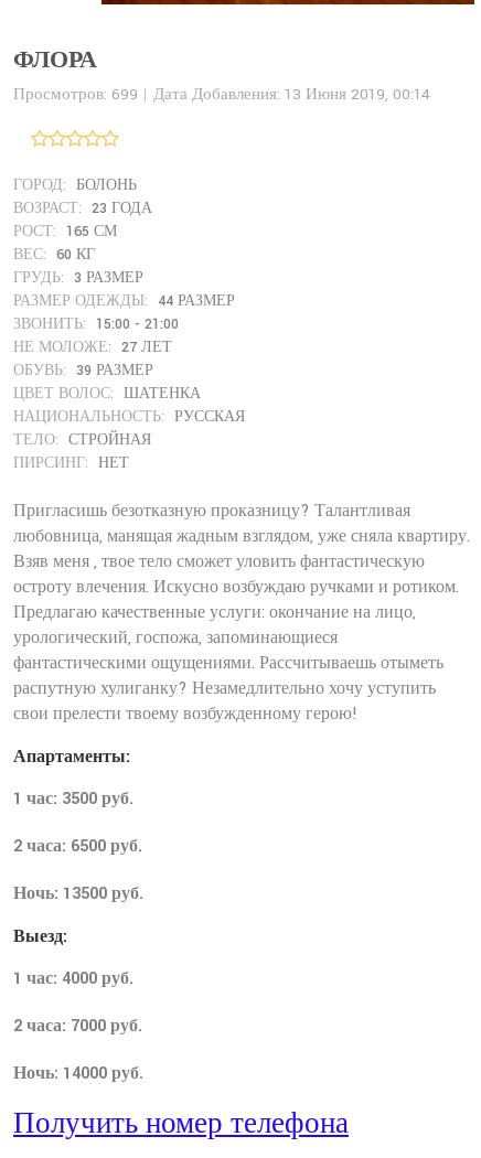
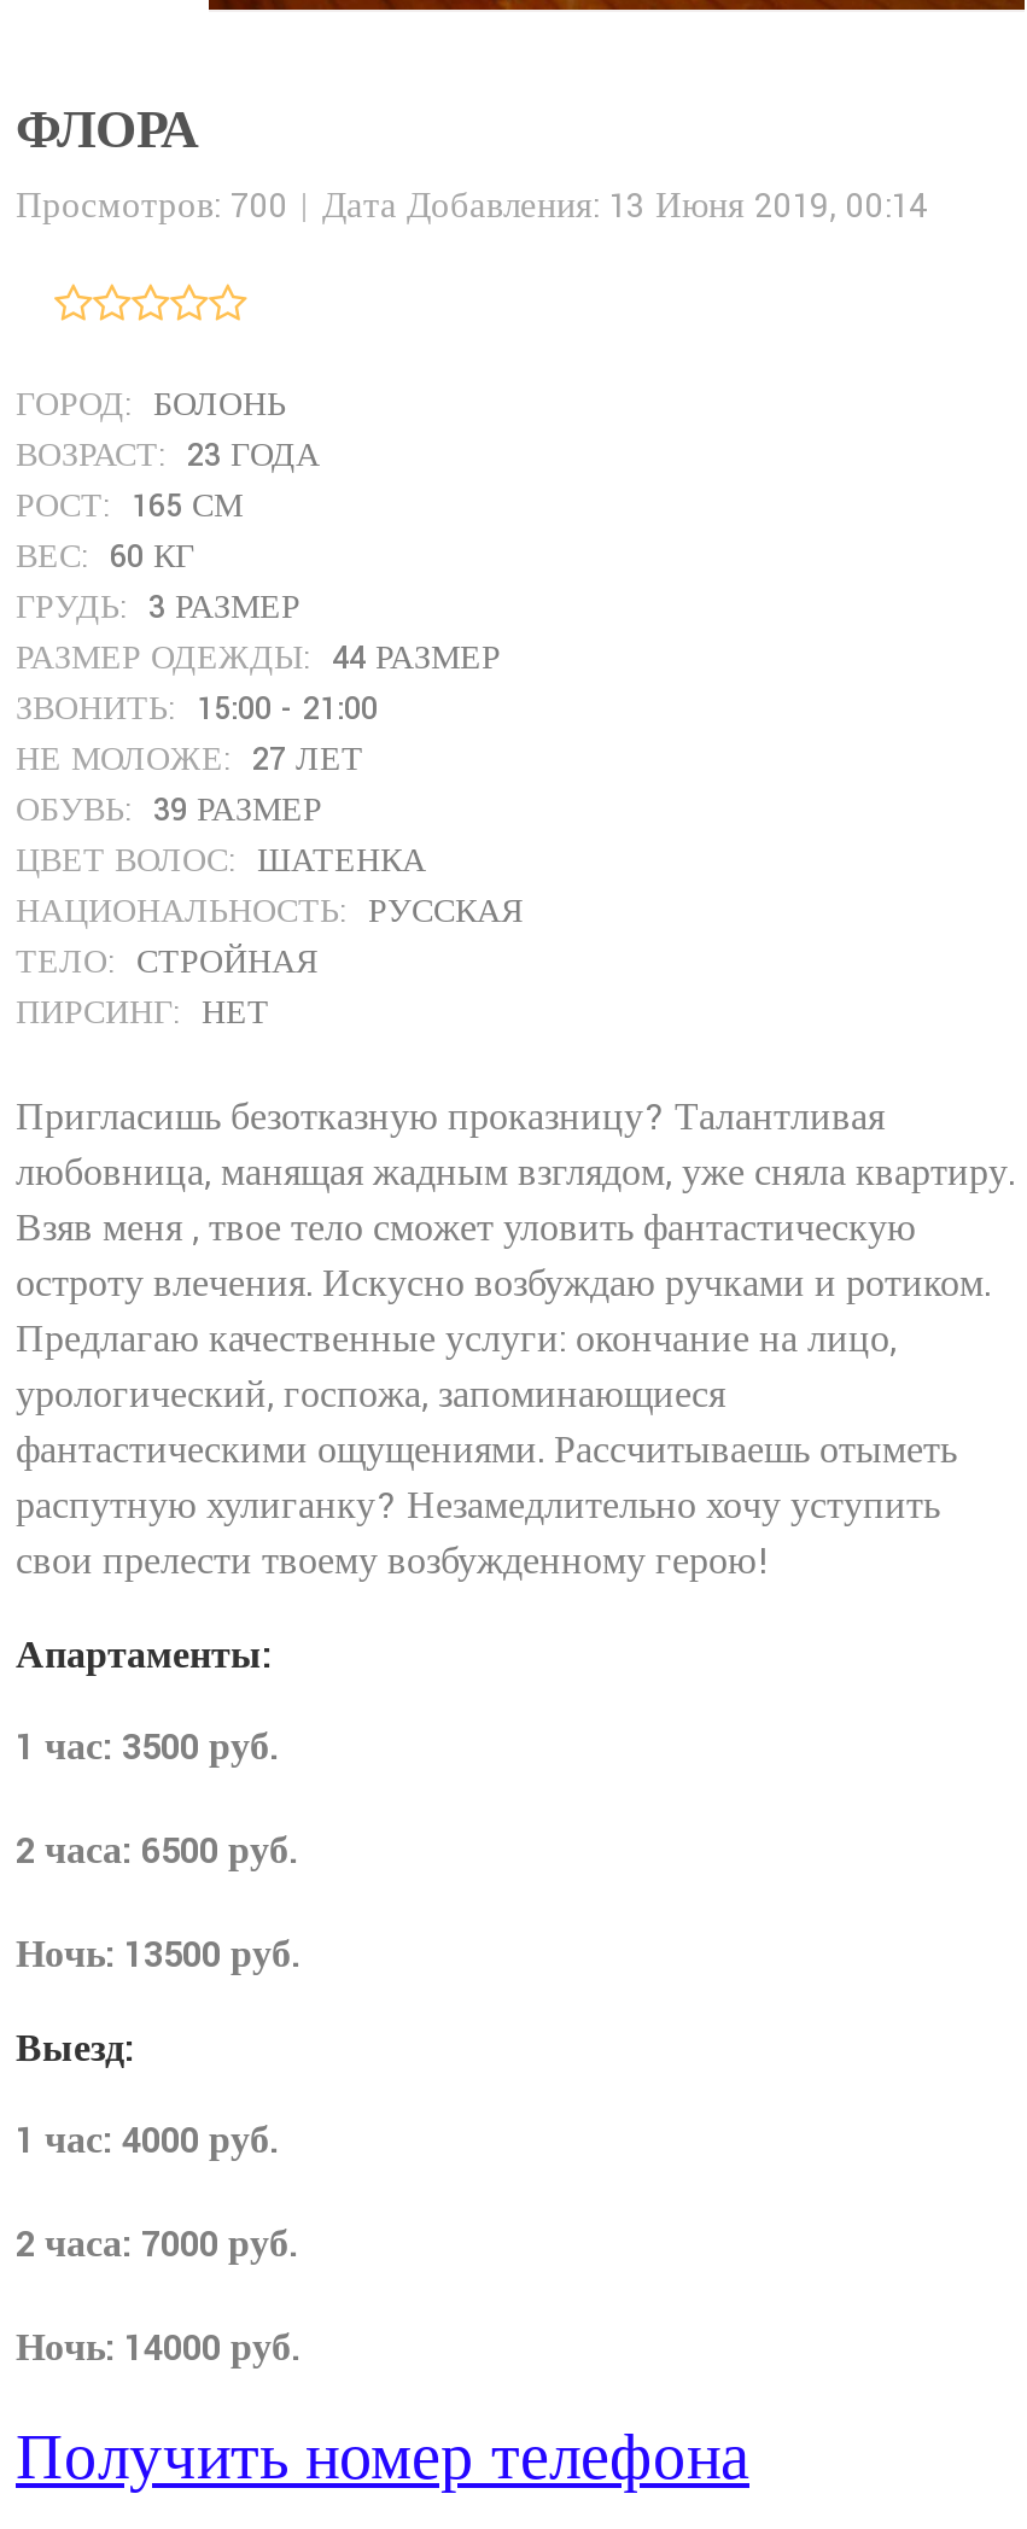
- Просмотров: 699 Дата Добавления: 13 Июня 2019, 00:14
+ Просмотров: 700 Дата Добавления: 13 Июня 2019, 00:14
